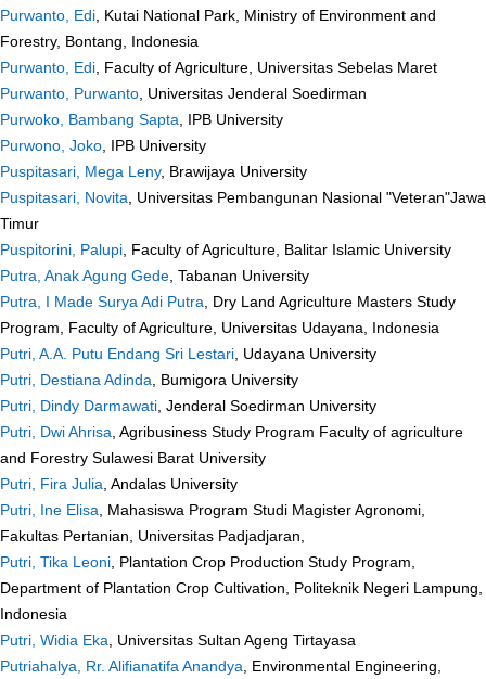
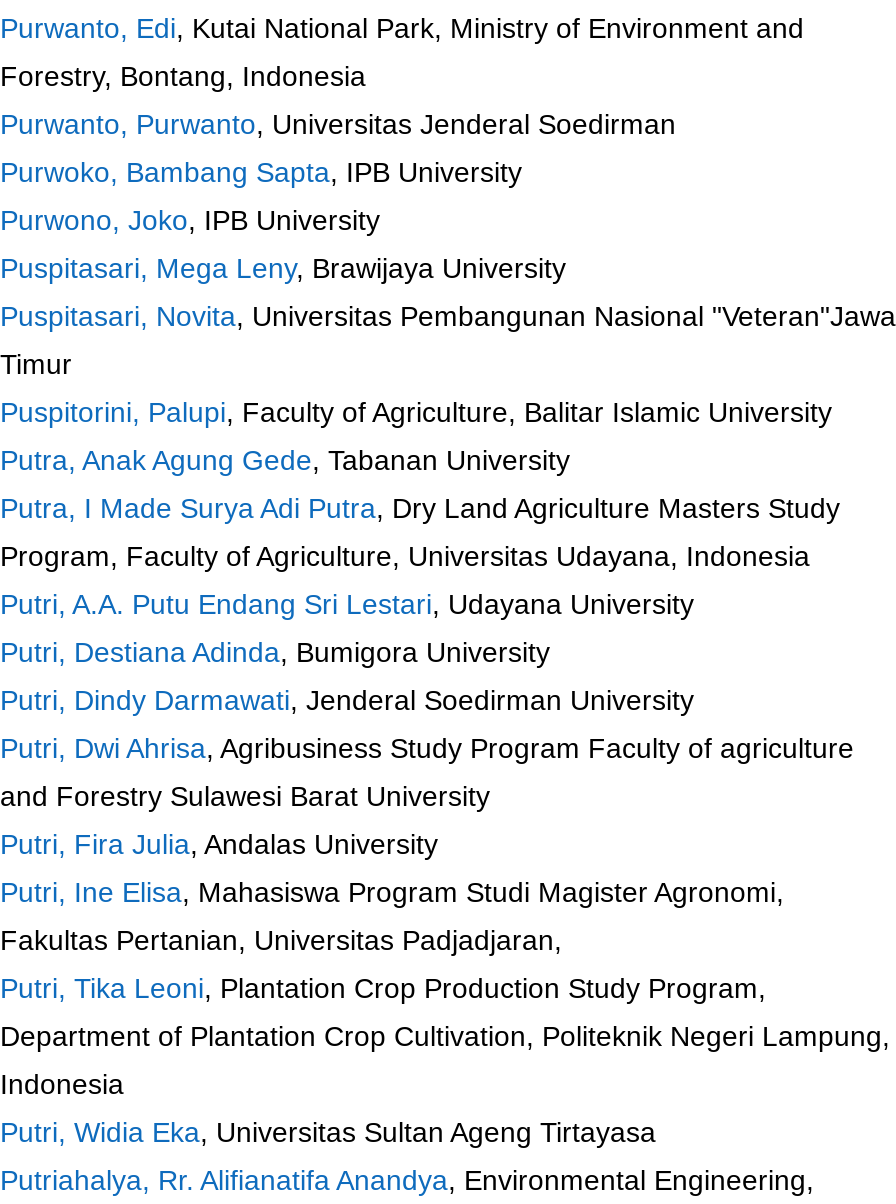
- Purwanto, Edi, Faculty of Agriculture, Universitas Sebelas Maret
